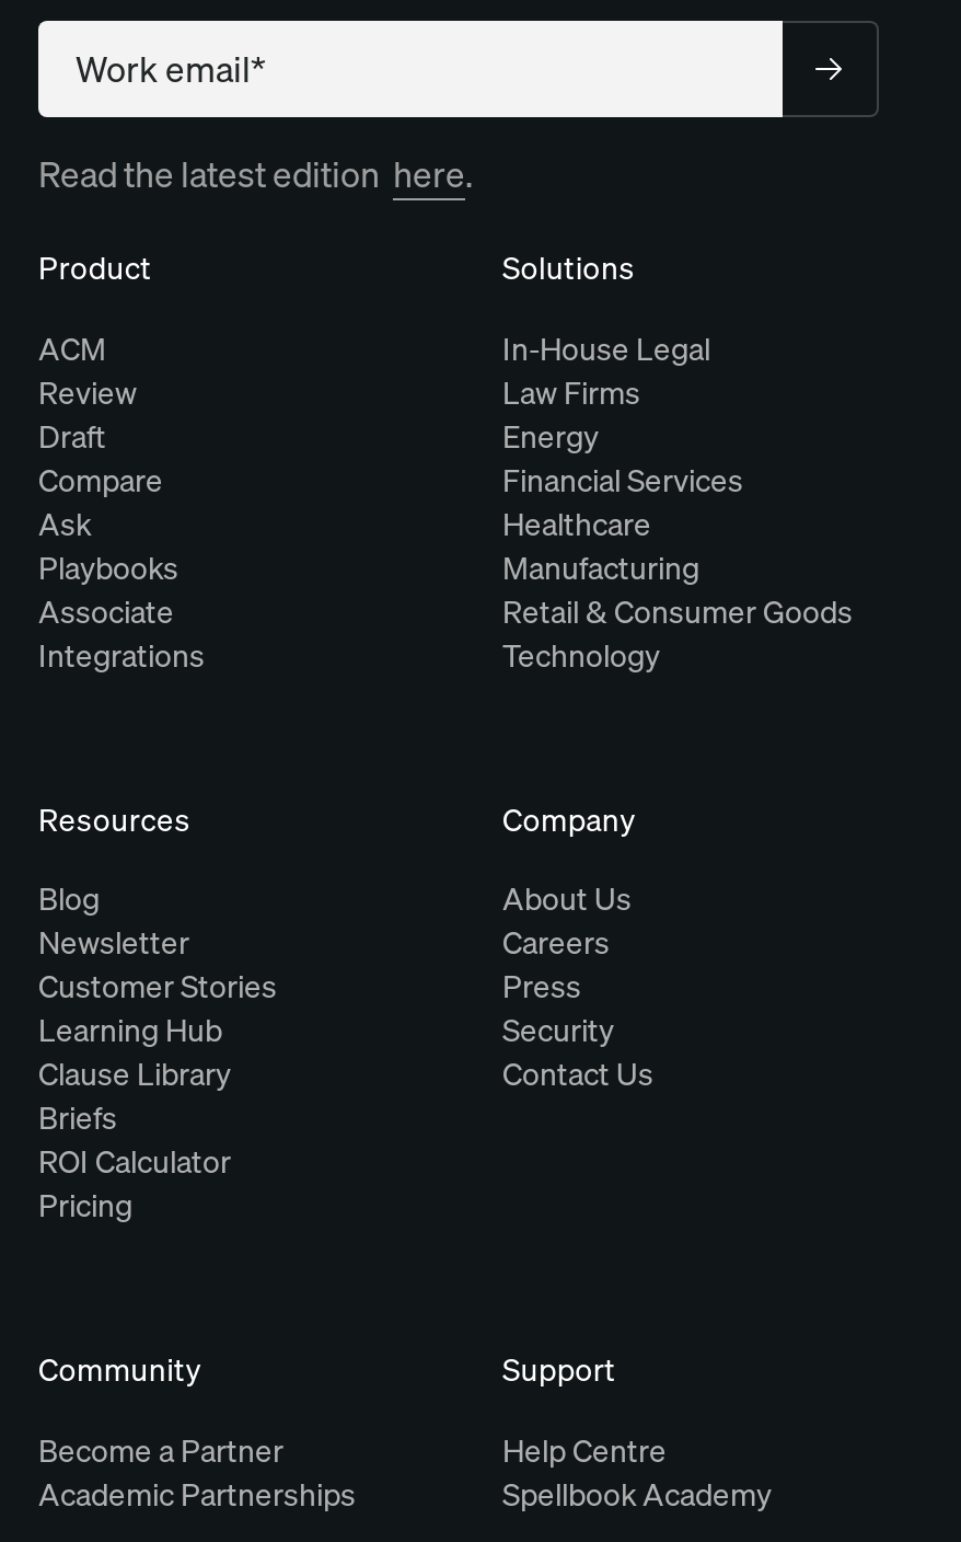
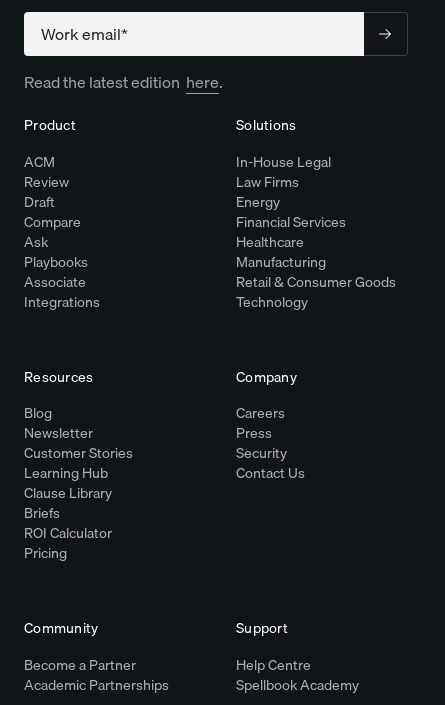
- About Us

moved up: Careers | Press | Security | Contact Us
